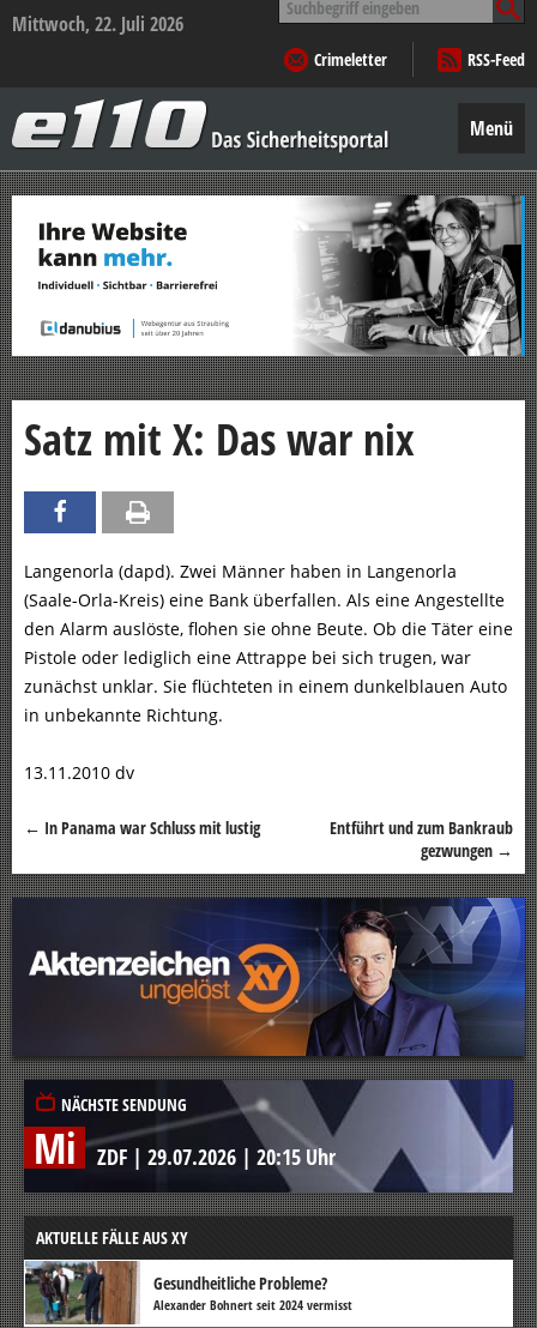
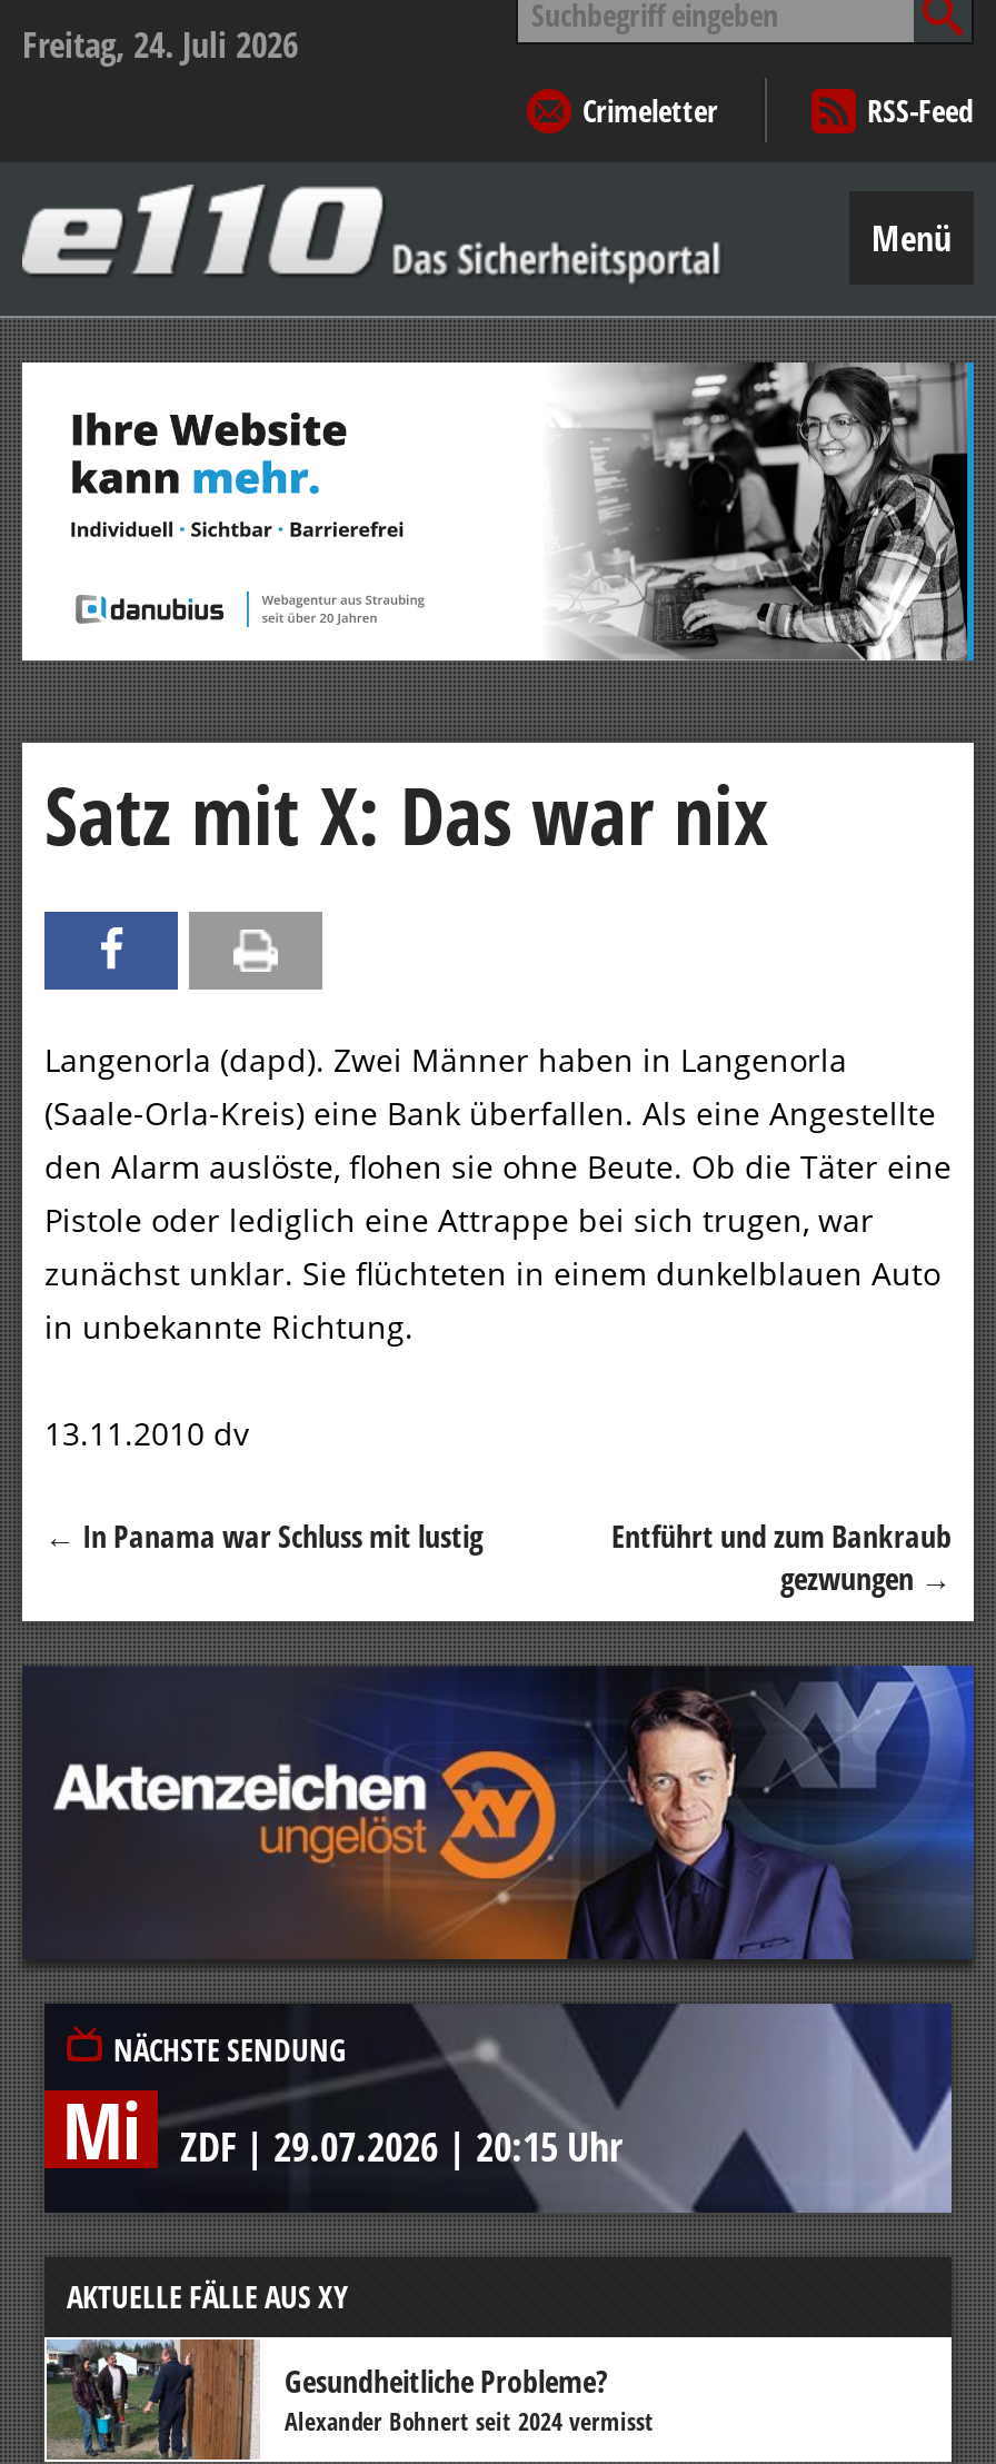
- Mittwoch, 22. Juli 2026
+ Freitag, 24. Juli 2026
